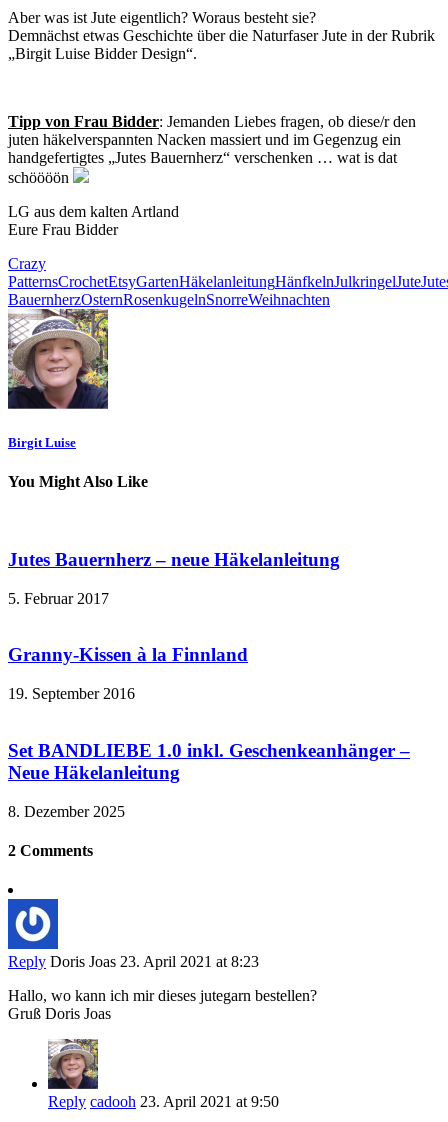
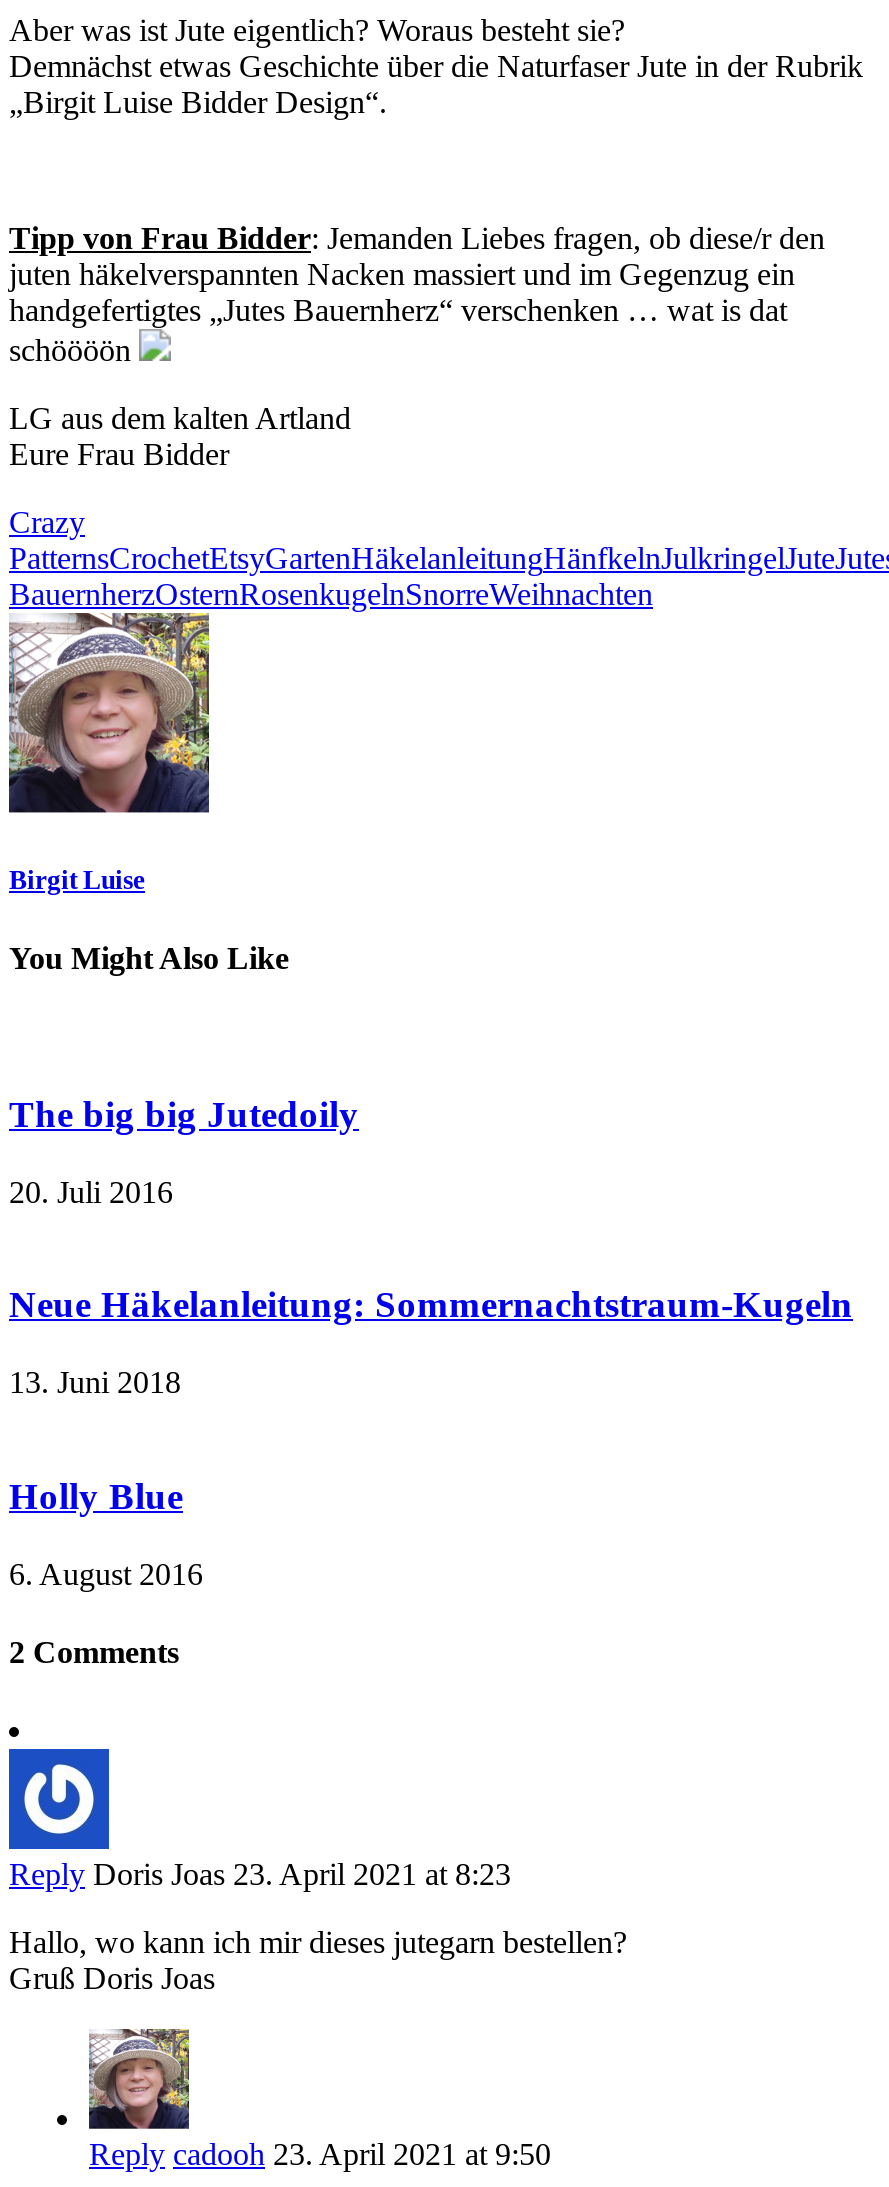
- Jutes Bauernherz – neue Häkelanleitung
+ The big big Jutedoily

- 5. Februar 2017
+ 20. Juli 2016

- Granny-Kissen à la Finnland
+ Neue Häkelanleitung: Sommernachtstraum-Kugeln

- 19. September 2016
+ 13. Juni 2018

- Set BANDLIEBE 1.0 inkl. Geschenkeanhänger –
- Neue Häkelanleitung
+ Holly Blue

- 8. Dezember 2025
+ 6. August 2016
